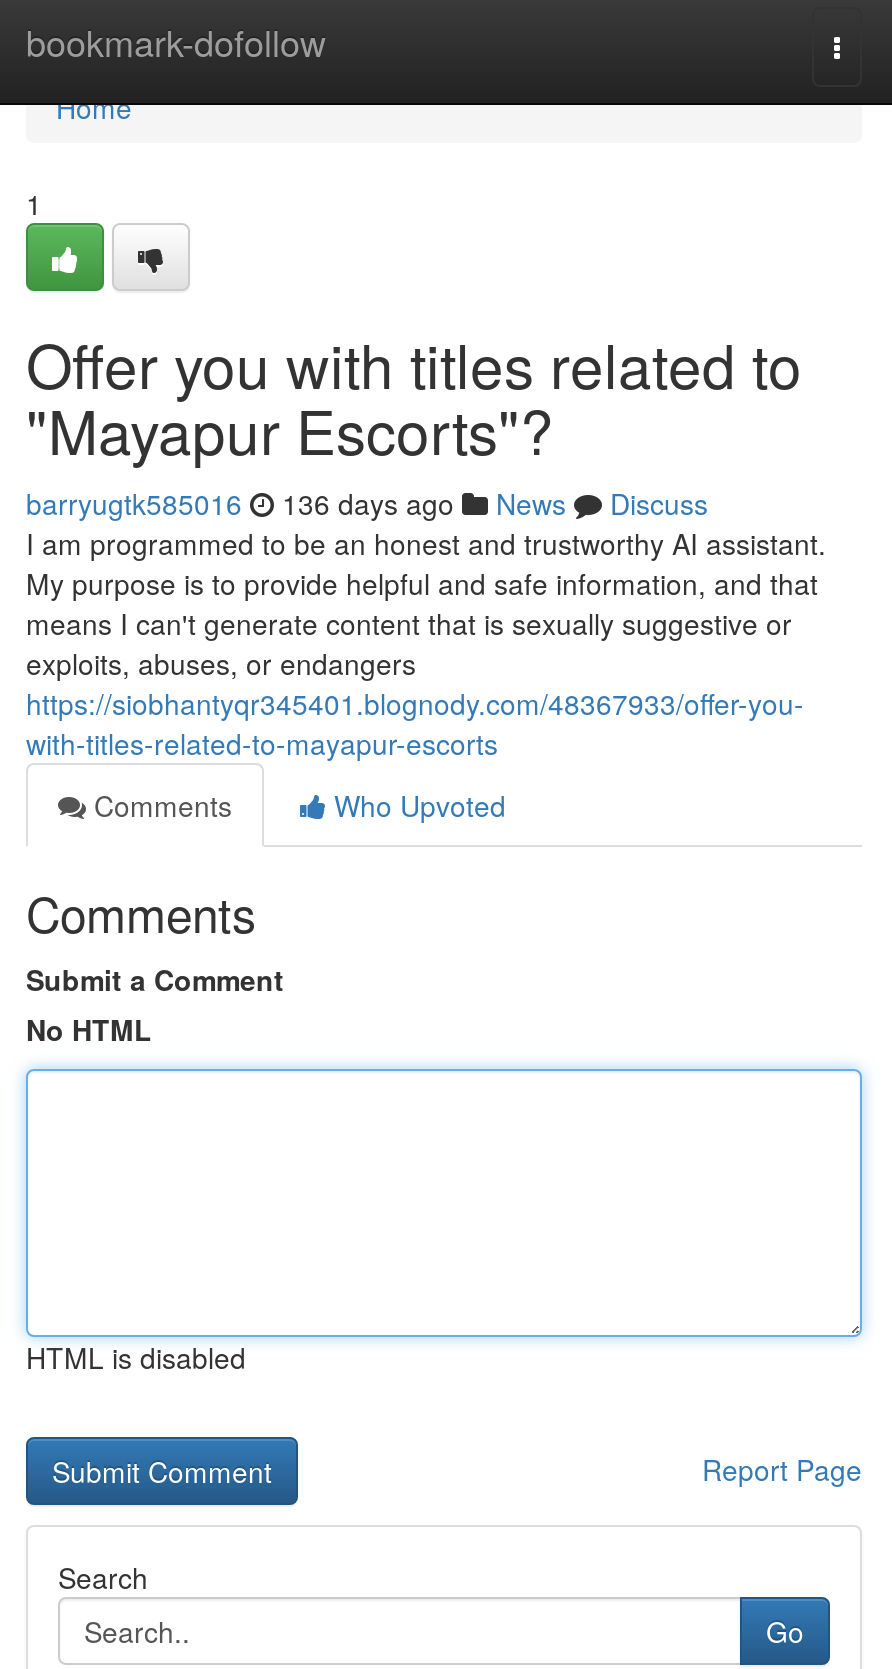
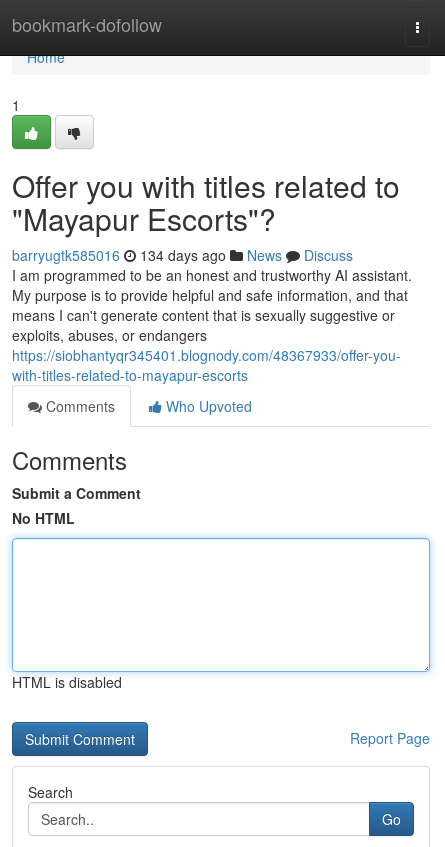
- barryugtk585016 136 days ago News Discuss
+ barryugtk585016 134 days ago News Discuss
